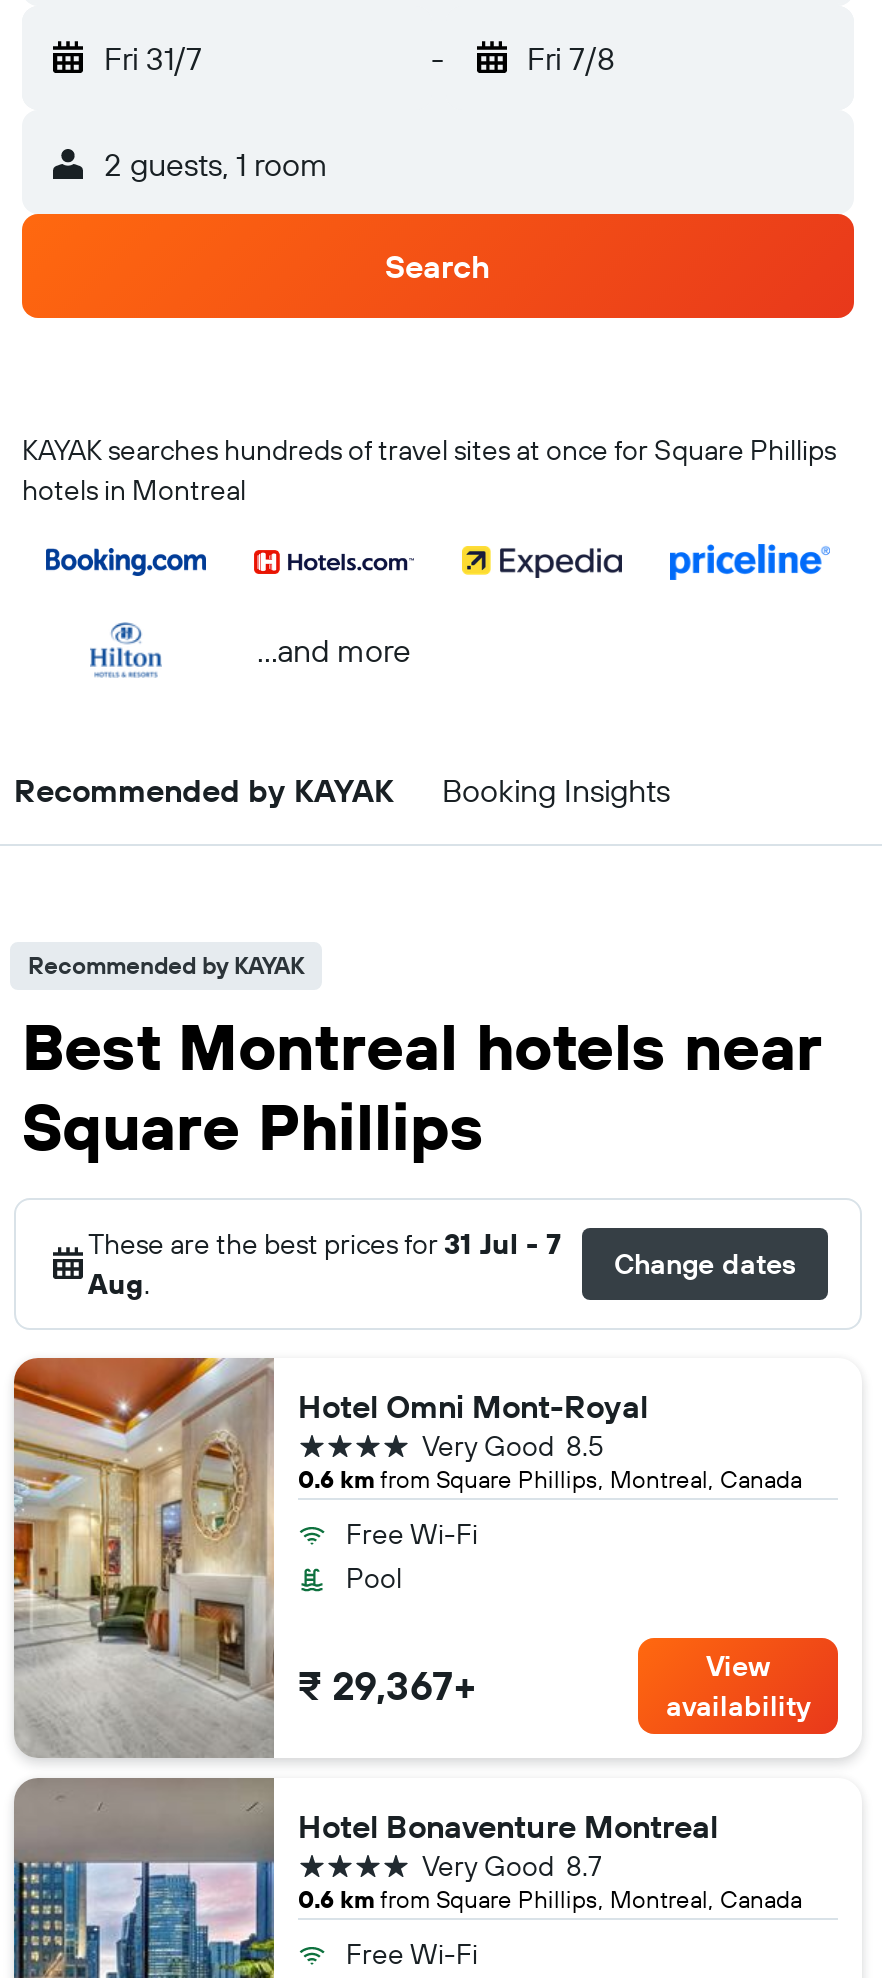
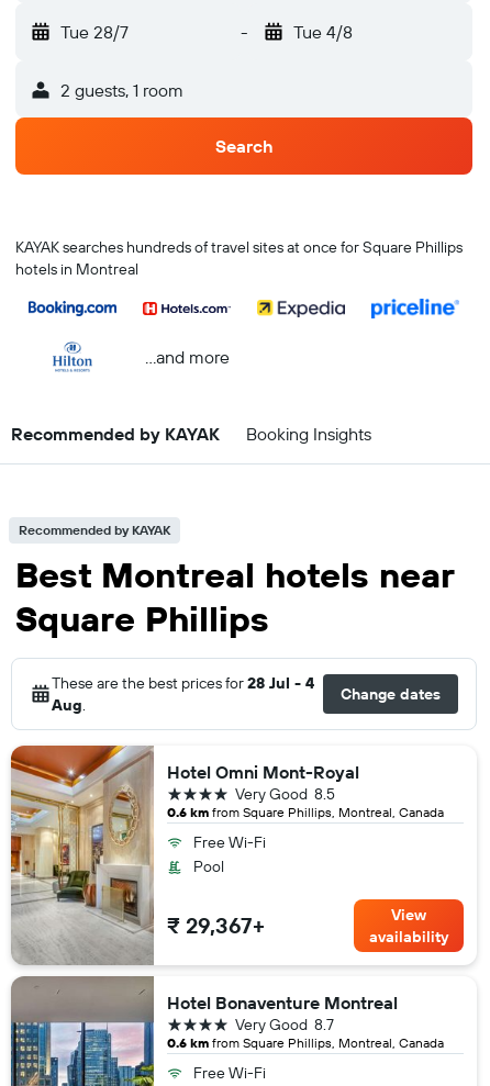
- Fri 31/7
+ Tue 28/7

- Fri 7/8
+ Tue 4/8

- These are the best prices for 31 Jul - 7
+ These are the best prices for 28 Jul - 4
